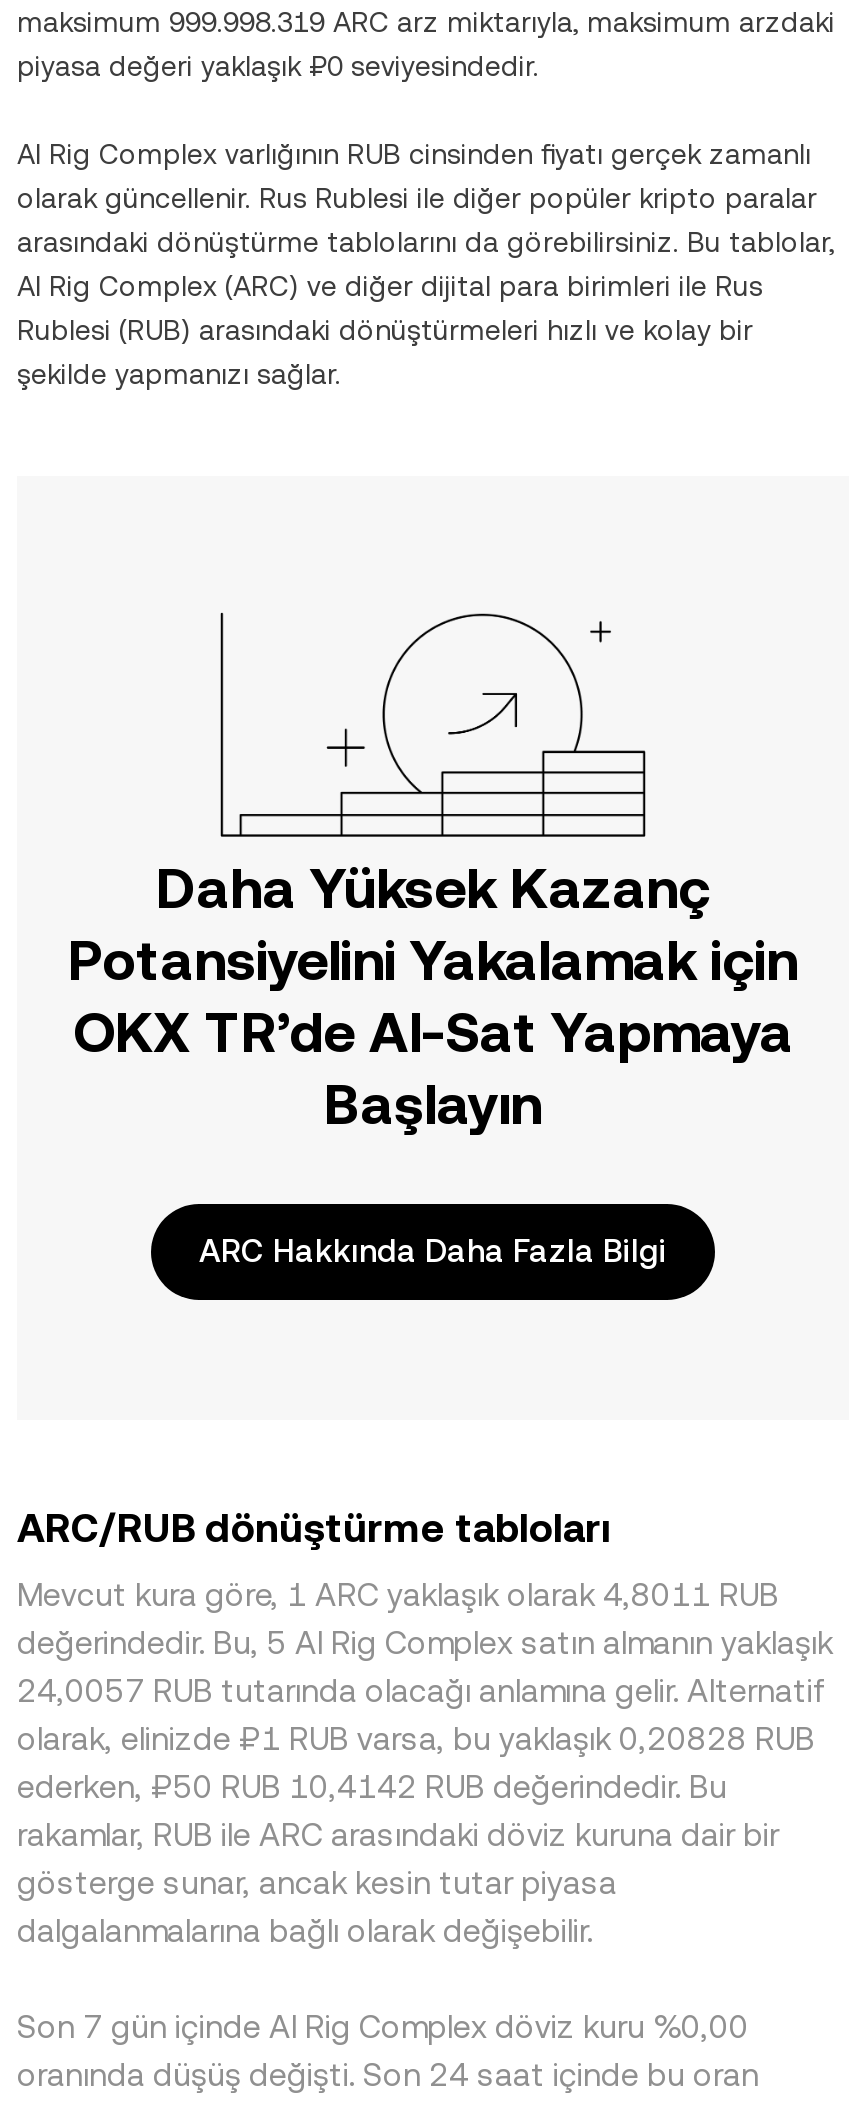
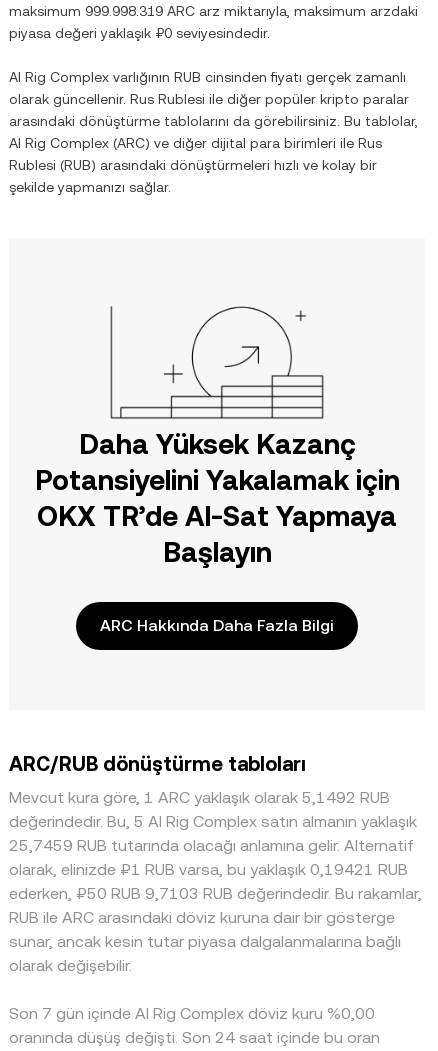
- Mevcut kura göre, 1 ARC yaklaşık olarak 4,8011 RUB
+ Mevcut kura göre, 1 ARC yaklaşık olarak 5,1492 RUB

- 24,0057 RUB tutarında olacağı anlamına gelir. Alternatif
- olarak, elinizde ₽1 RUB varsa, bu yaklaşık 0,20828 RUB
- ederken, ₽50 RUB 10,4142 RUB değerindedir. Bu
- rakamlar, RUB ile ARC arasındaki döviz kuruna dair bir
- gösterge sunar, ancak kesin tutar piyasa
- dalgalanmalarına bağlı olarak değişebilir.
+ 25,7459 RUB tutarında olacağı anlamına gelir. Alternatif
+ olarak, elinizde ₽1 RUB varsa, bu yaklaşık 0,19421 RUB
+ ederken, ₽50 RUB 9,7103 RUB değerindedir. Bu rakamlar,
+ RUB ile ARC arasındaki döviz kuruna dair bir gösterge
+ sunar, ancak kesin tutar piyasa dalgalanmalarına bağlı
+ olarak değişebilir.
